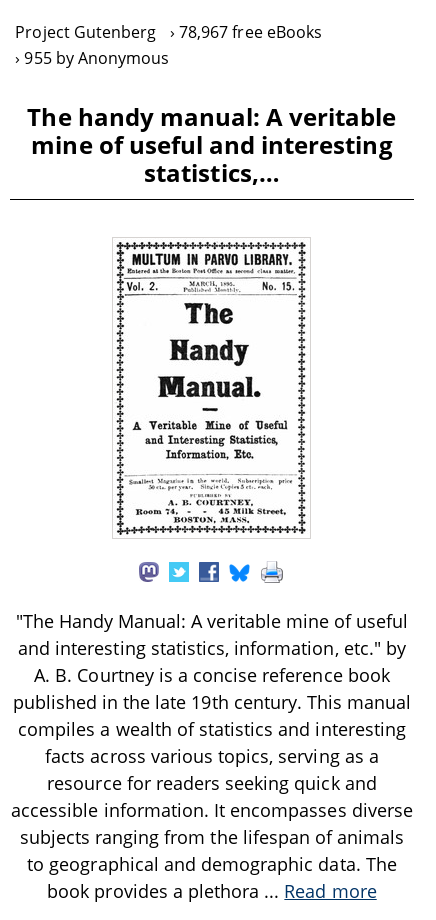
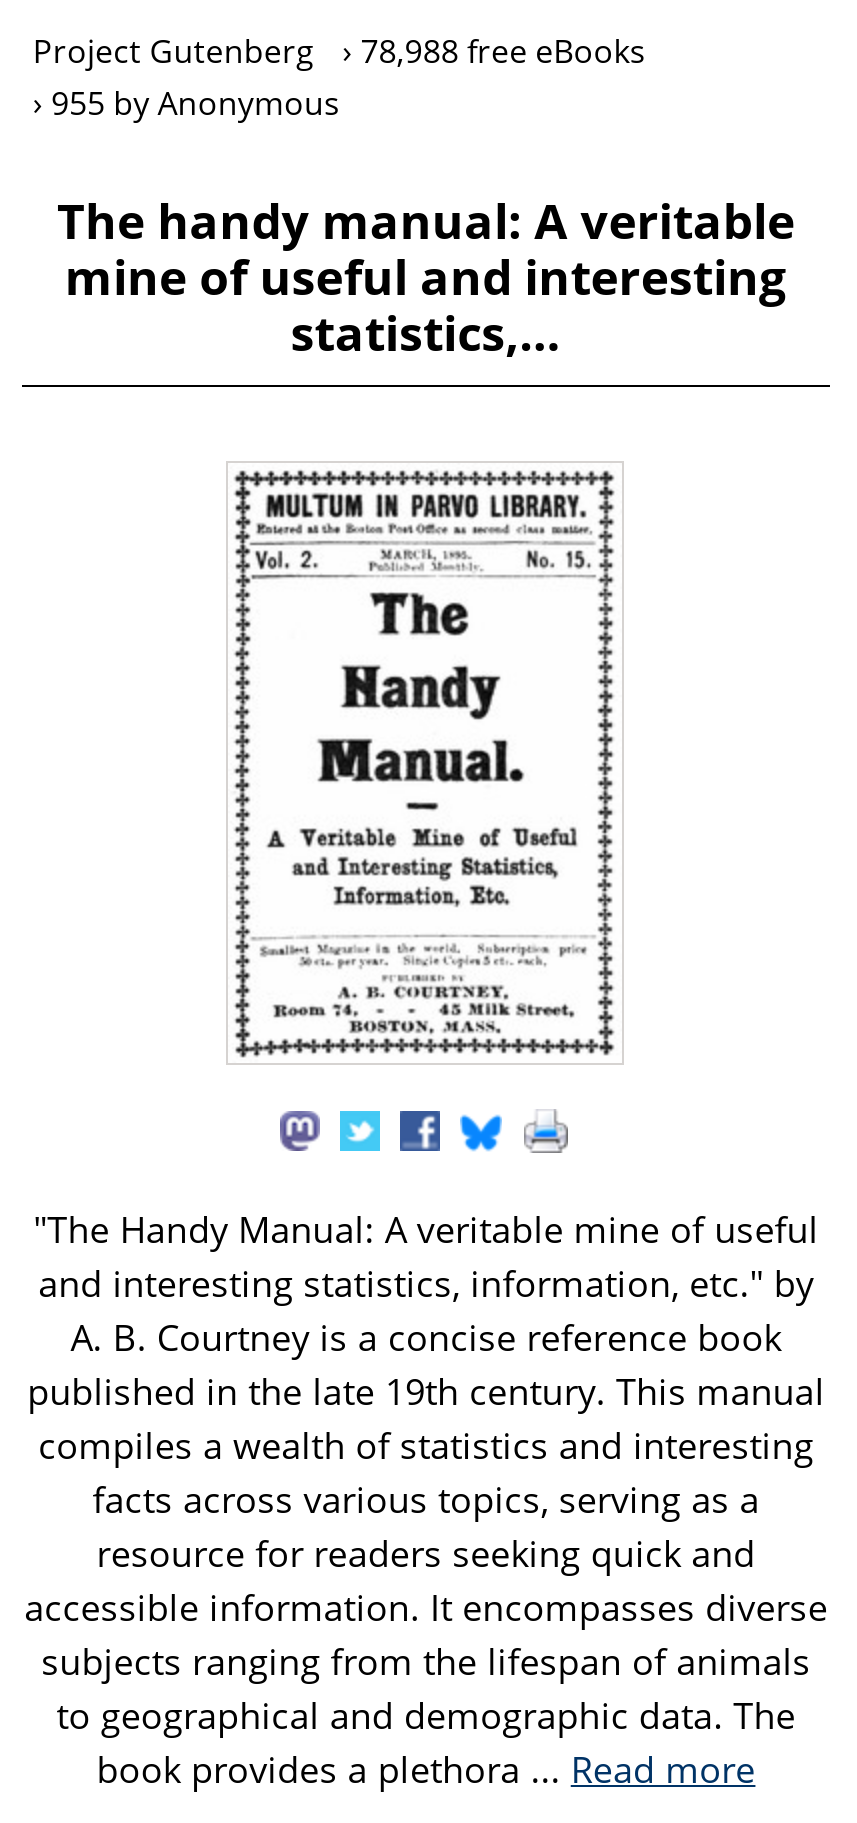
- Project Gutenberg 78,967 free eBooks
+ Project Gutenberg 78,988 free eBooks
